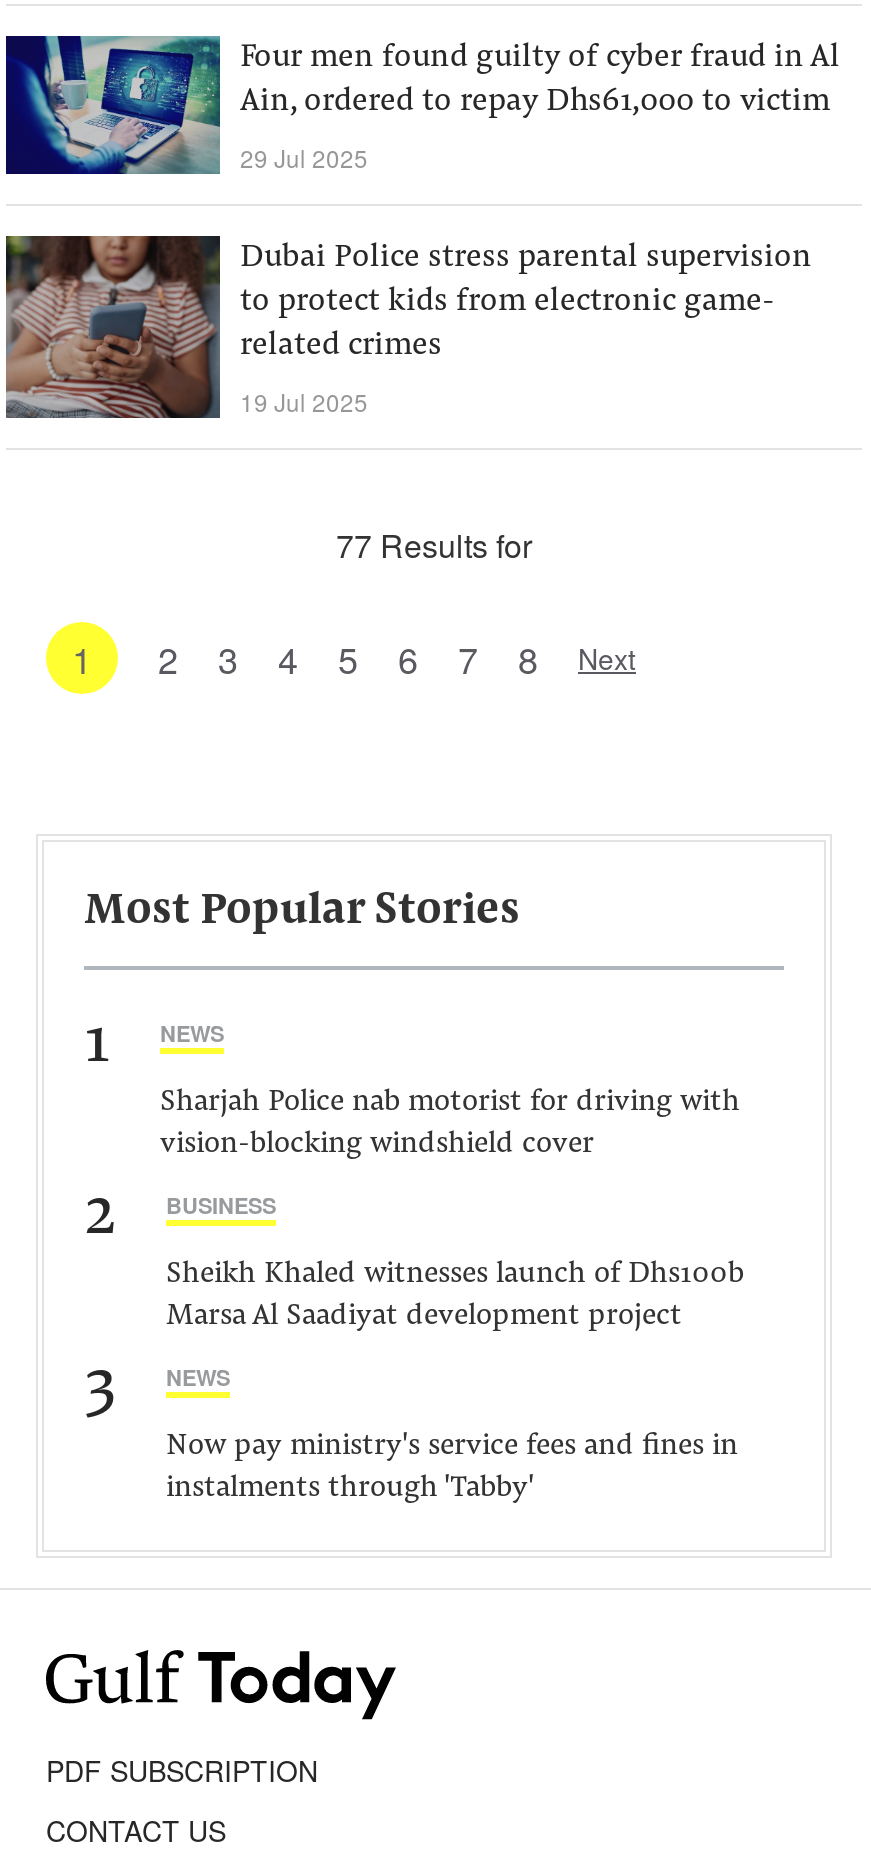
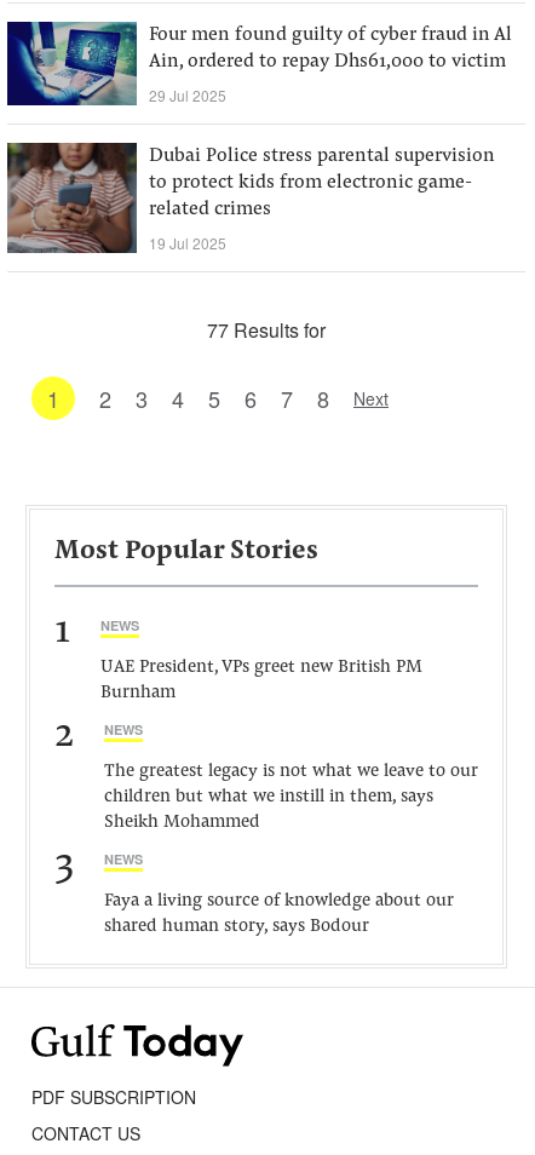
- Sharjah Police nab motorist for driving with
- vision-blocking windshield cover
+ UAE President, VPs greet new British PM
+ Burnham

- BUSINESS
+ NEWS

- Sheikh Khaled witnesses launch of Dhs100b
- Marsa Al Saadiyat development project
+ The greatest legacy is not what we leave to our
+ children but what we instill in them, says
+ Sheikh Mohammed

- Now pay ministry's service fees and fines in
- instalments through 'Tabby'
+ Faya a living source of knowledge about our
+ shared human story, says Bodour
